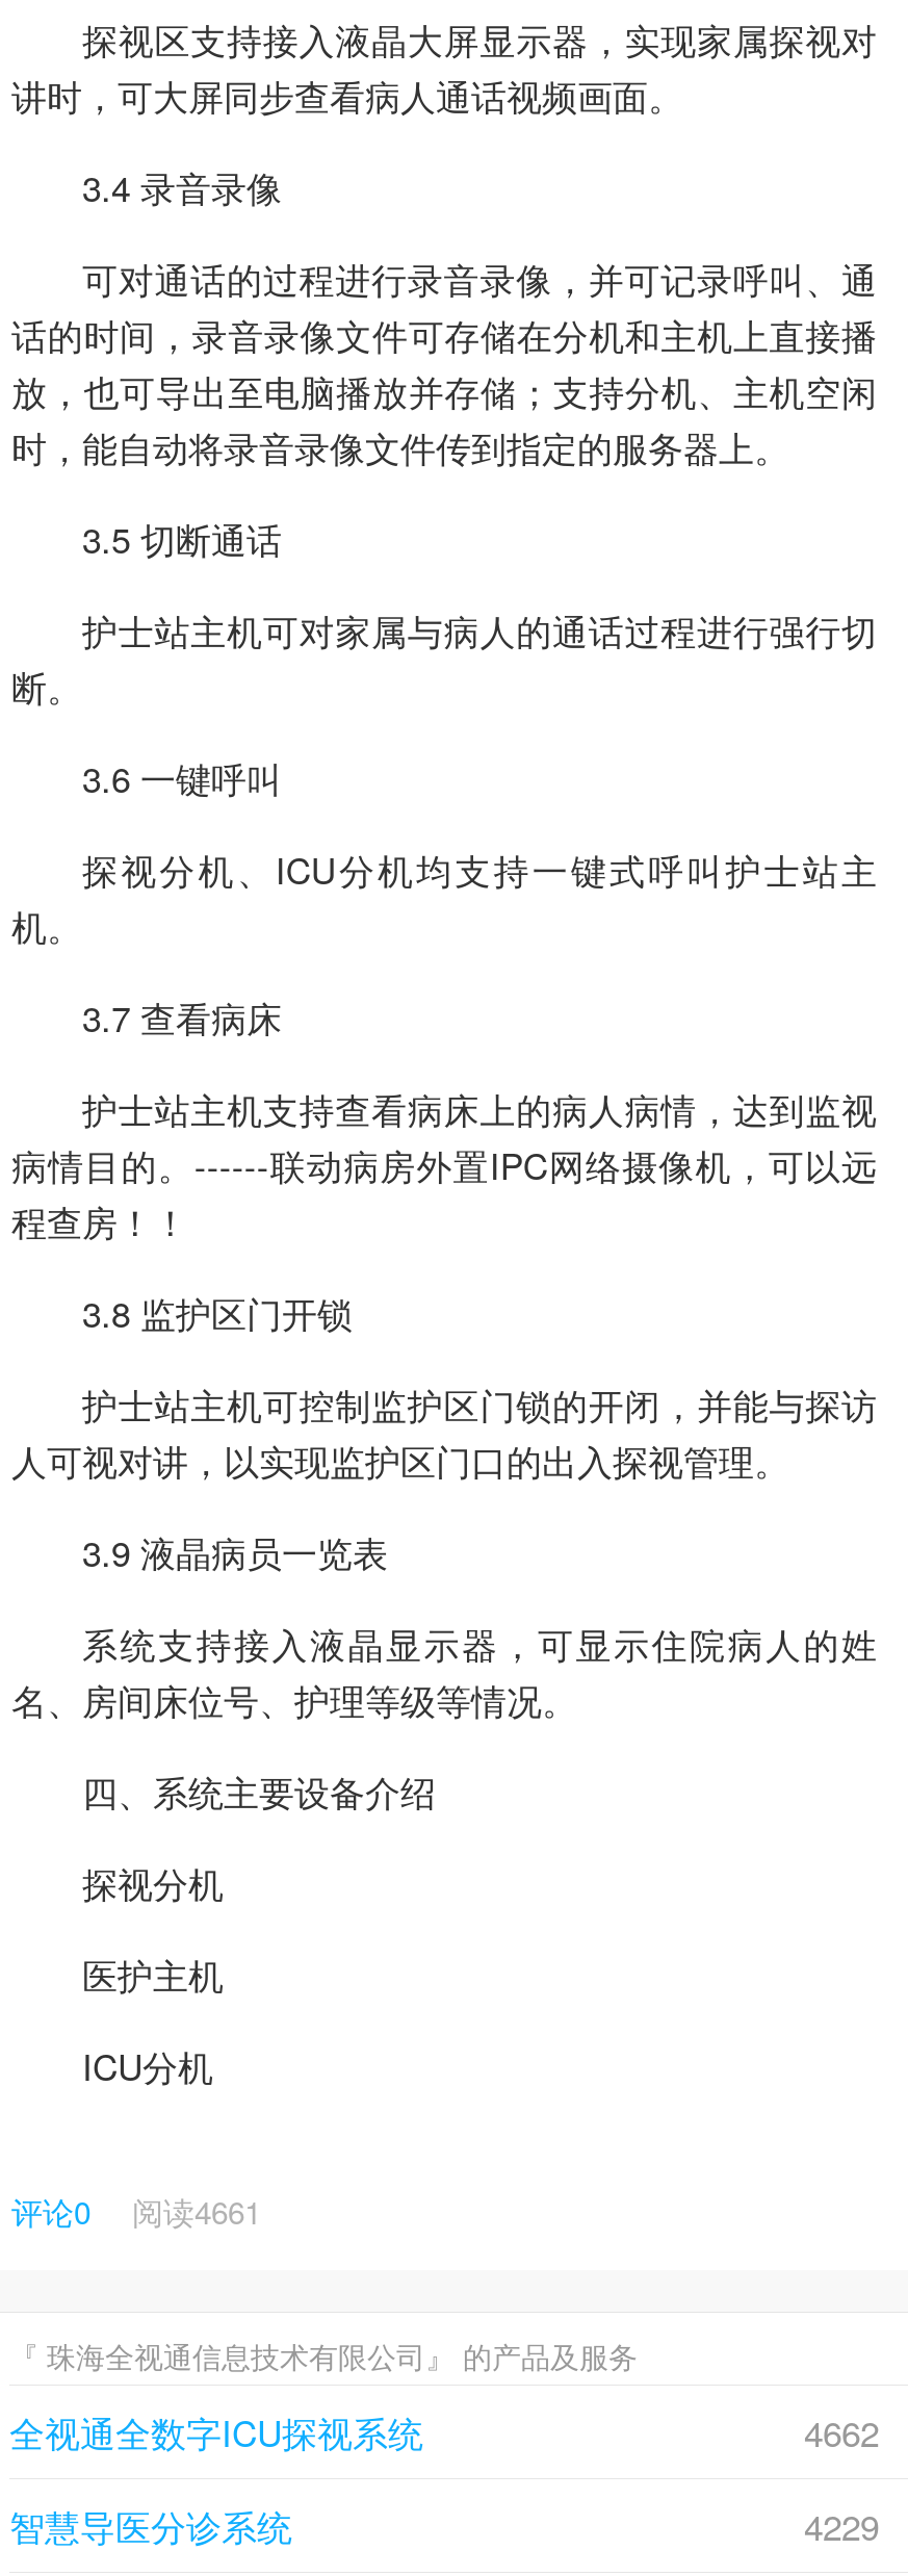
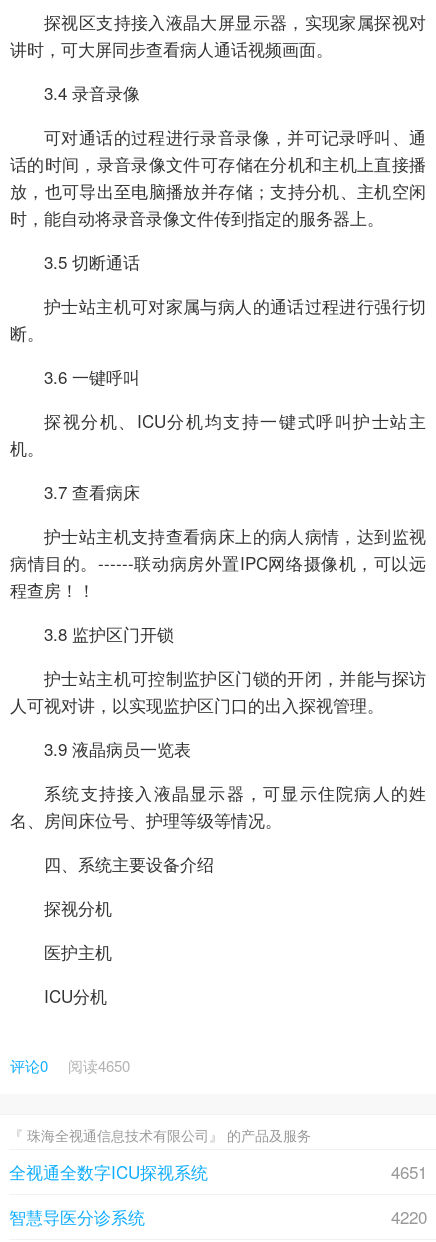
- 评论0 阅读4661
+ 评论0 阅读4650

- 4662
+ 4651

- 4229
+ 4220
